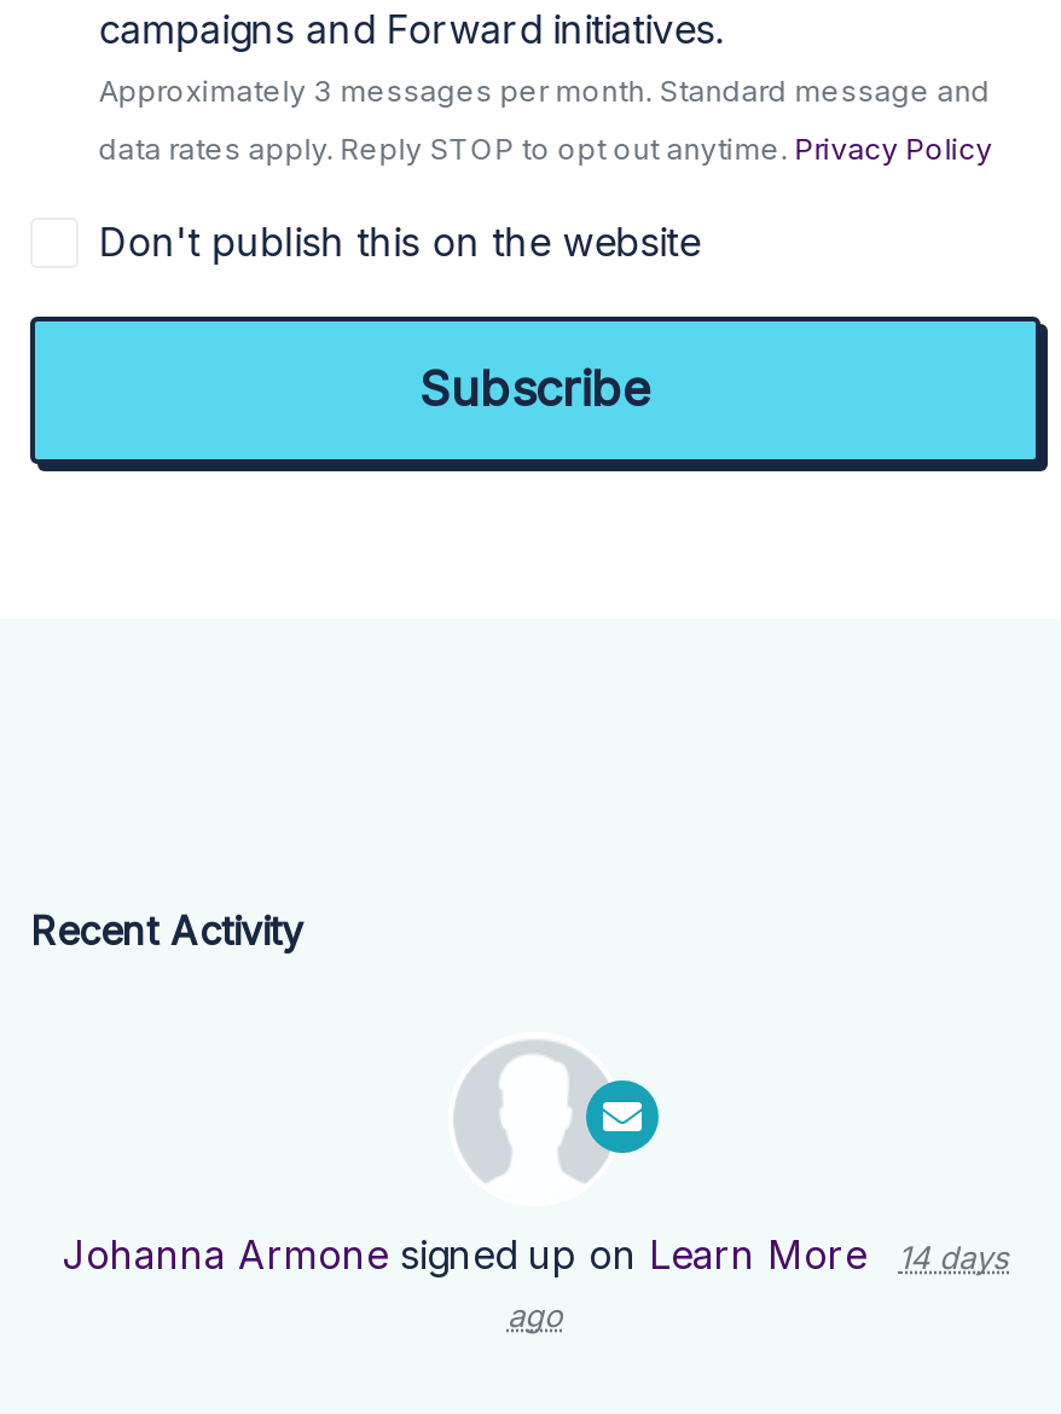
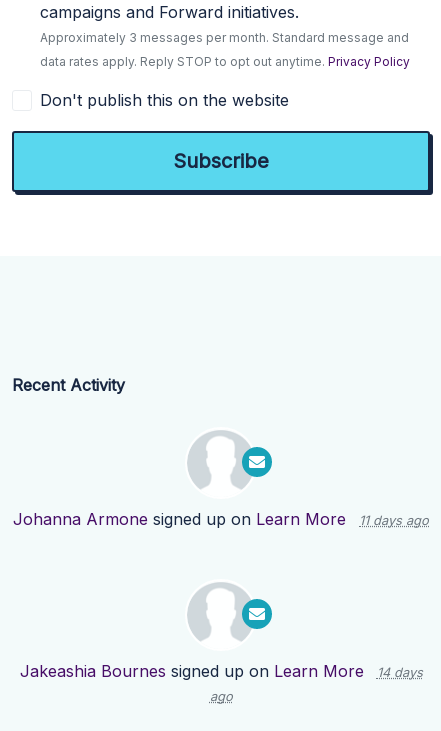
+ Jakeashia Bournes signed up on Learn More

+ 11 days ago
